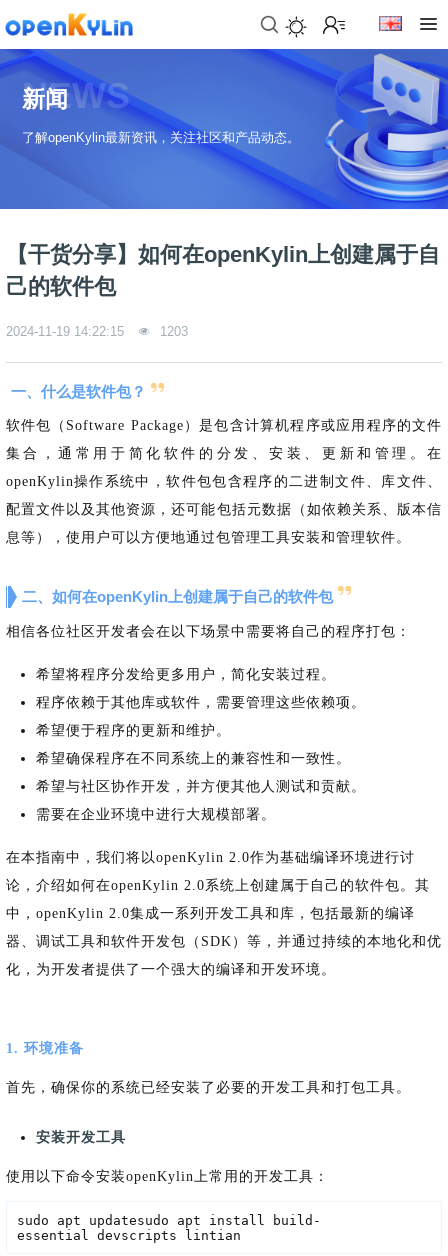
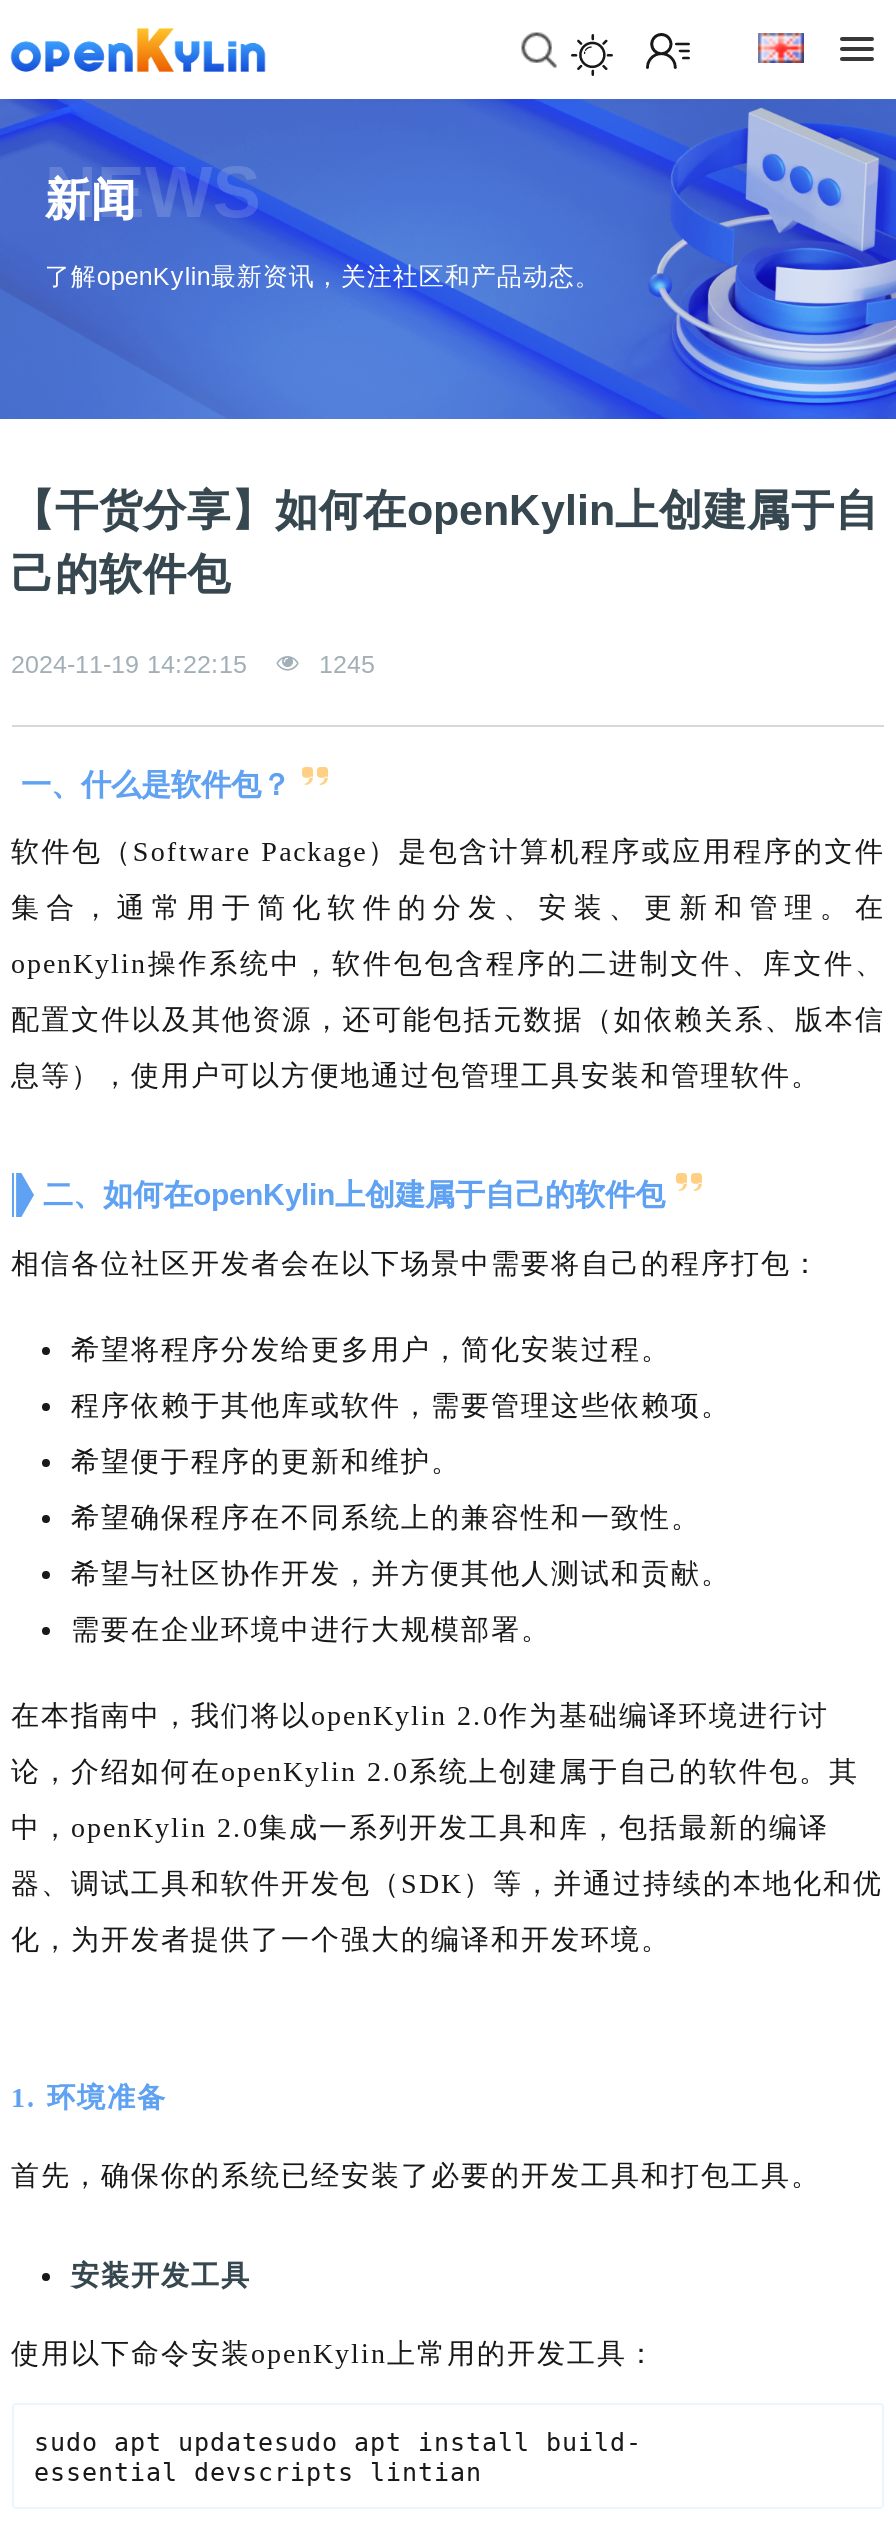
- 1203
+ 1245
